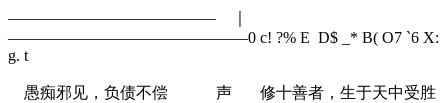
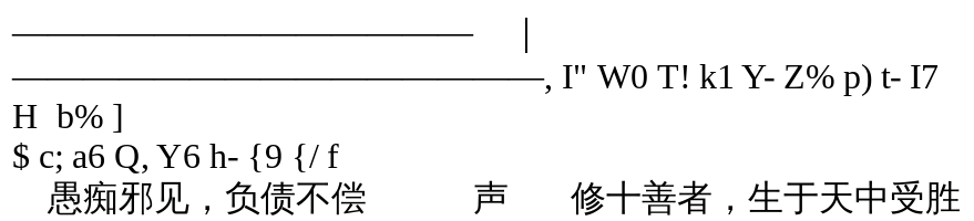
- ———————————————0 c! ?% E D$ _* B( O7 `6 X:
- g. t
+ ———————————————, I" W0 T! k1 Y- Z% p) t- I7
+ H b% ]
+ $ c; a6 Q, Y6 h- {9 {/ f
